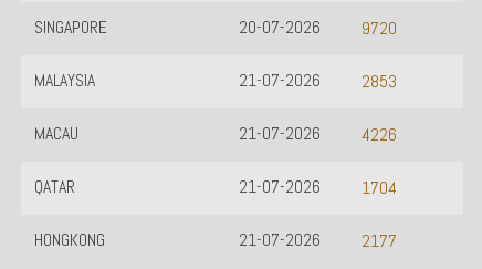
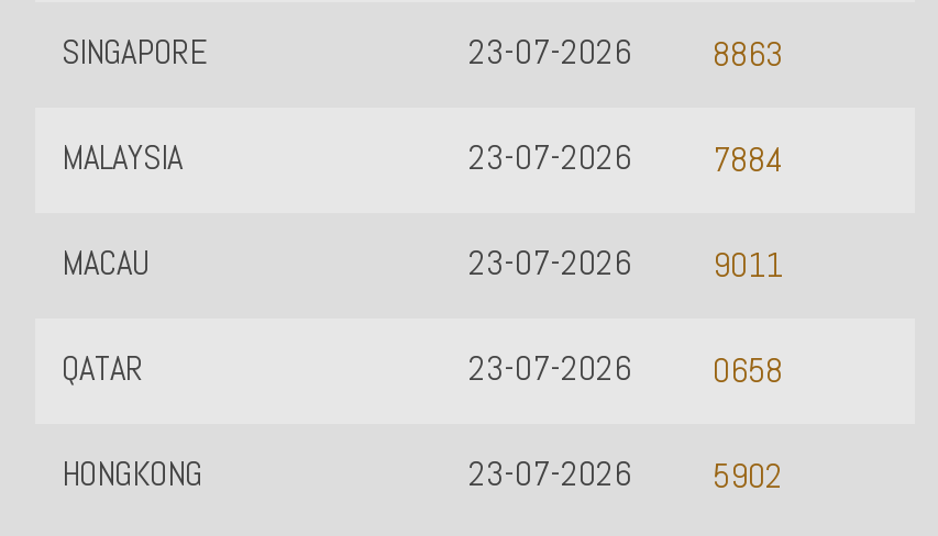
- 20-07-2026
+ 23-07-2026

- 9720
+ 8863

- 21-07-2026
+ 23-07-2026

- 2853
+ 7884

- 21-07-2026
+ 23-07-2026

- 4226
+ 9011

- 21-07-2026
+ 23-07-2026

- 1704
+ 0658

- 21-07-2026
+ 23-07-2026

- 2177
+ 5902
